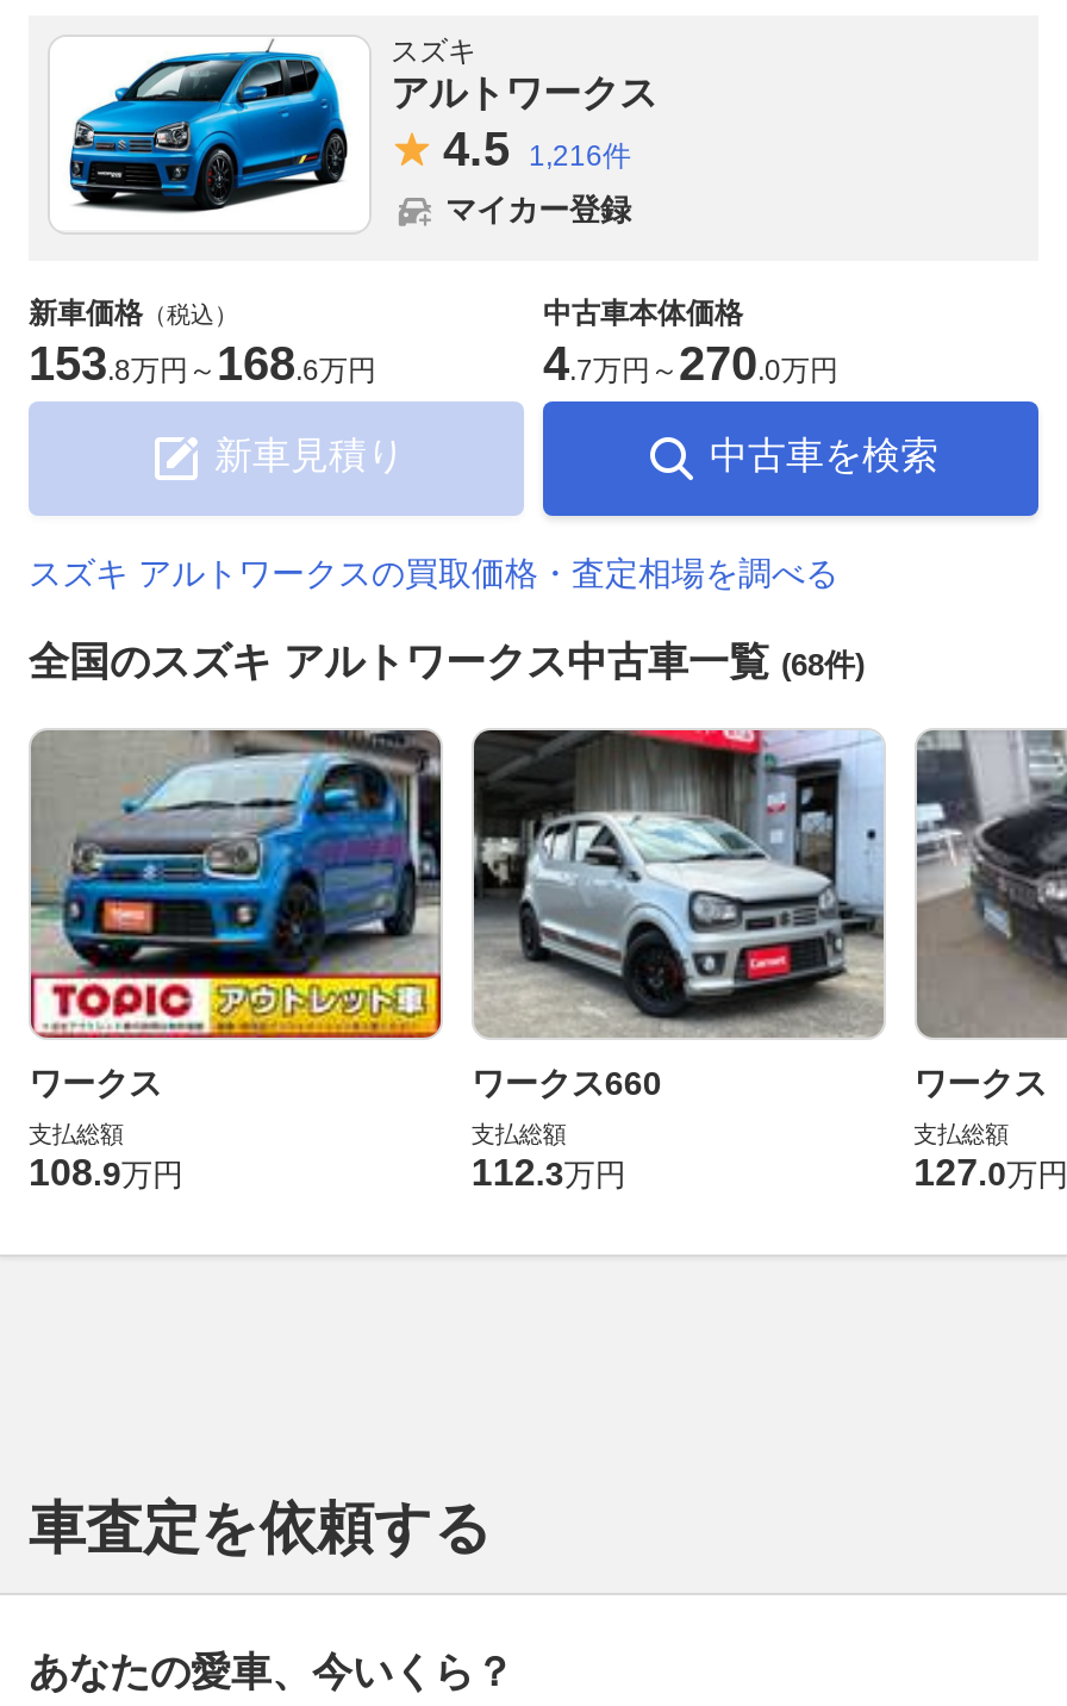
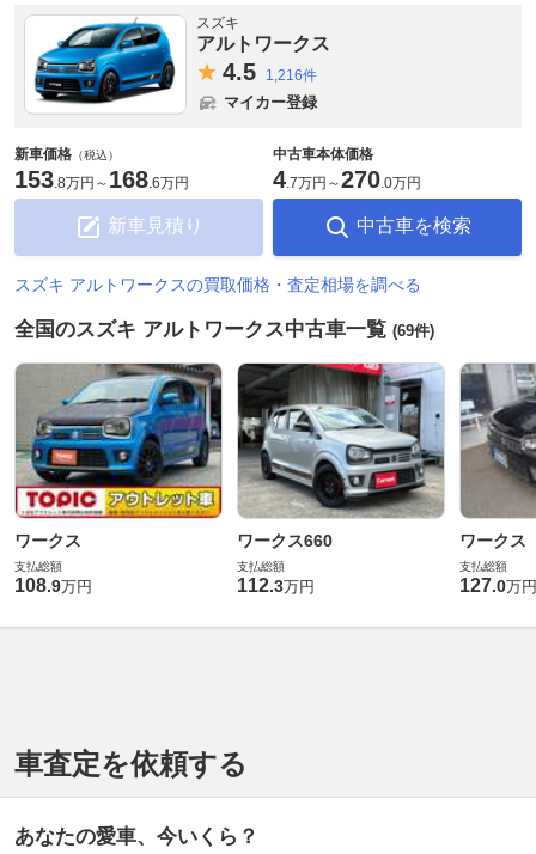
- 全国のスズキ アルトワークス中古車一覧(68件)
+ 全国のスズキ アルトワークス中古車一覧(69件)
